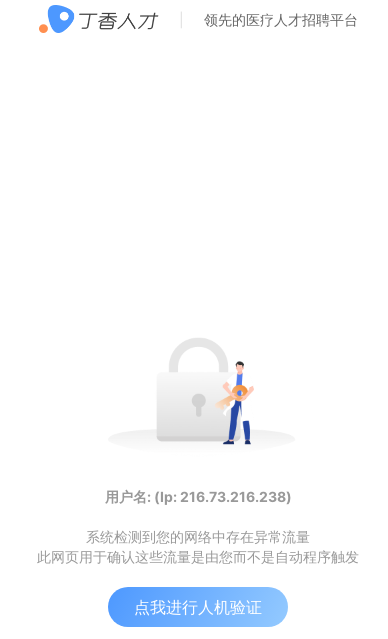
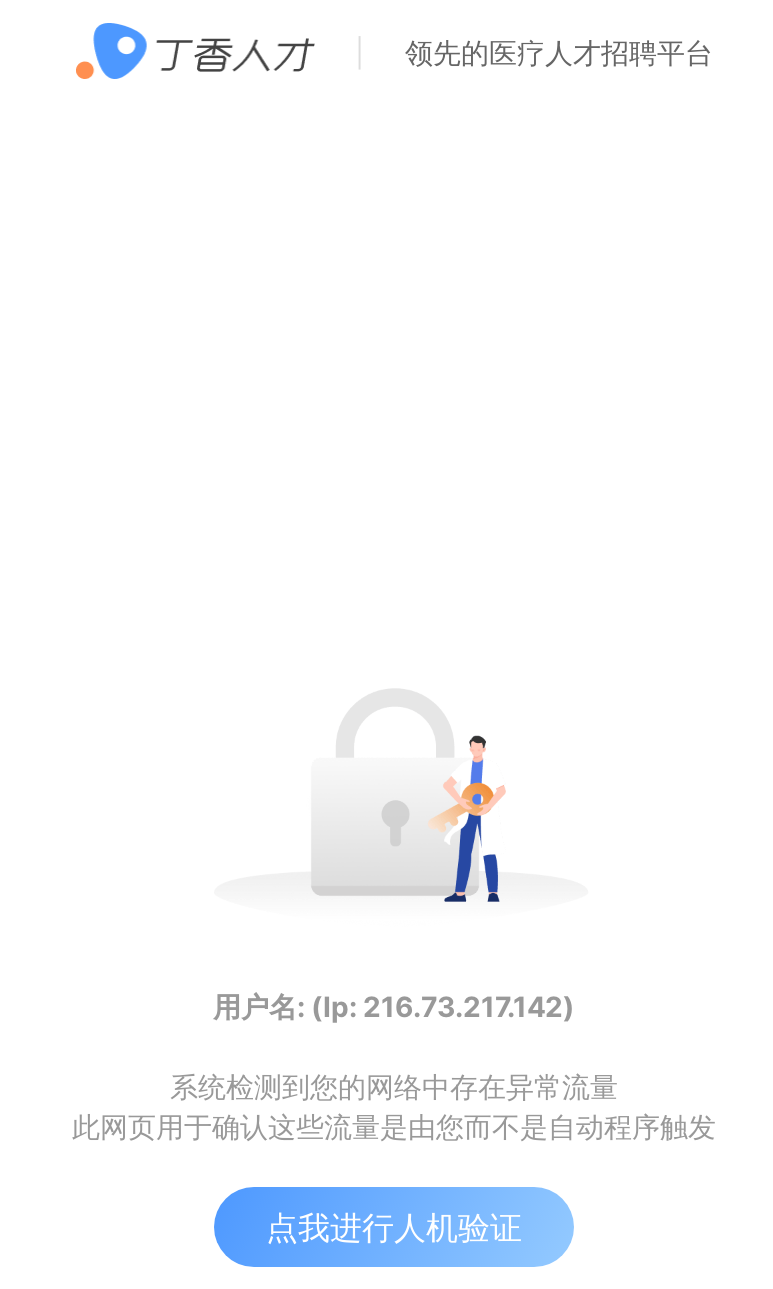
- 用户名: (Ip: 216.73.216.238)
+ 用户名: (Ip: 216.73.217.142)
